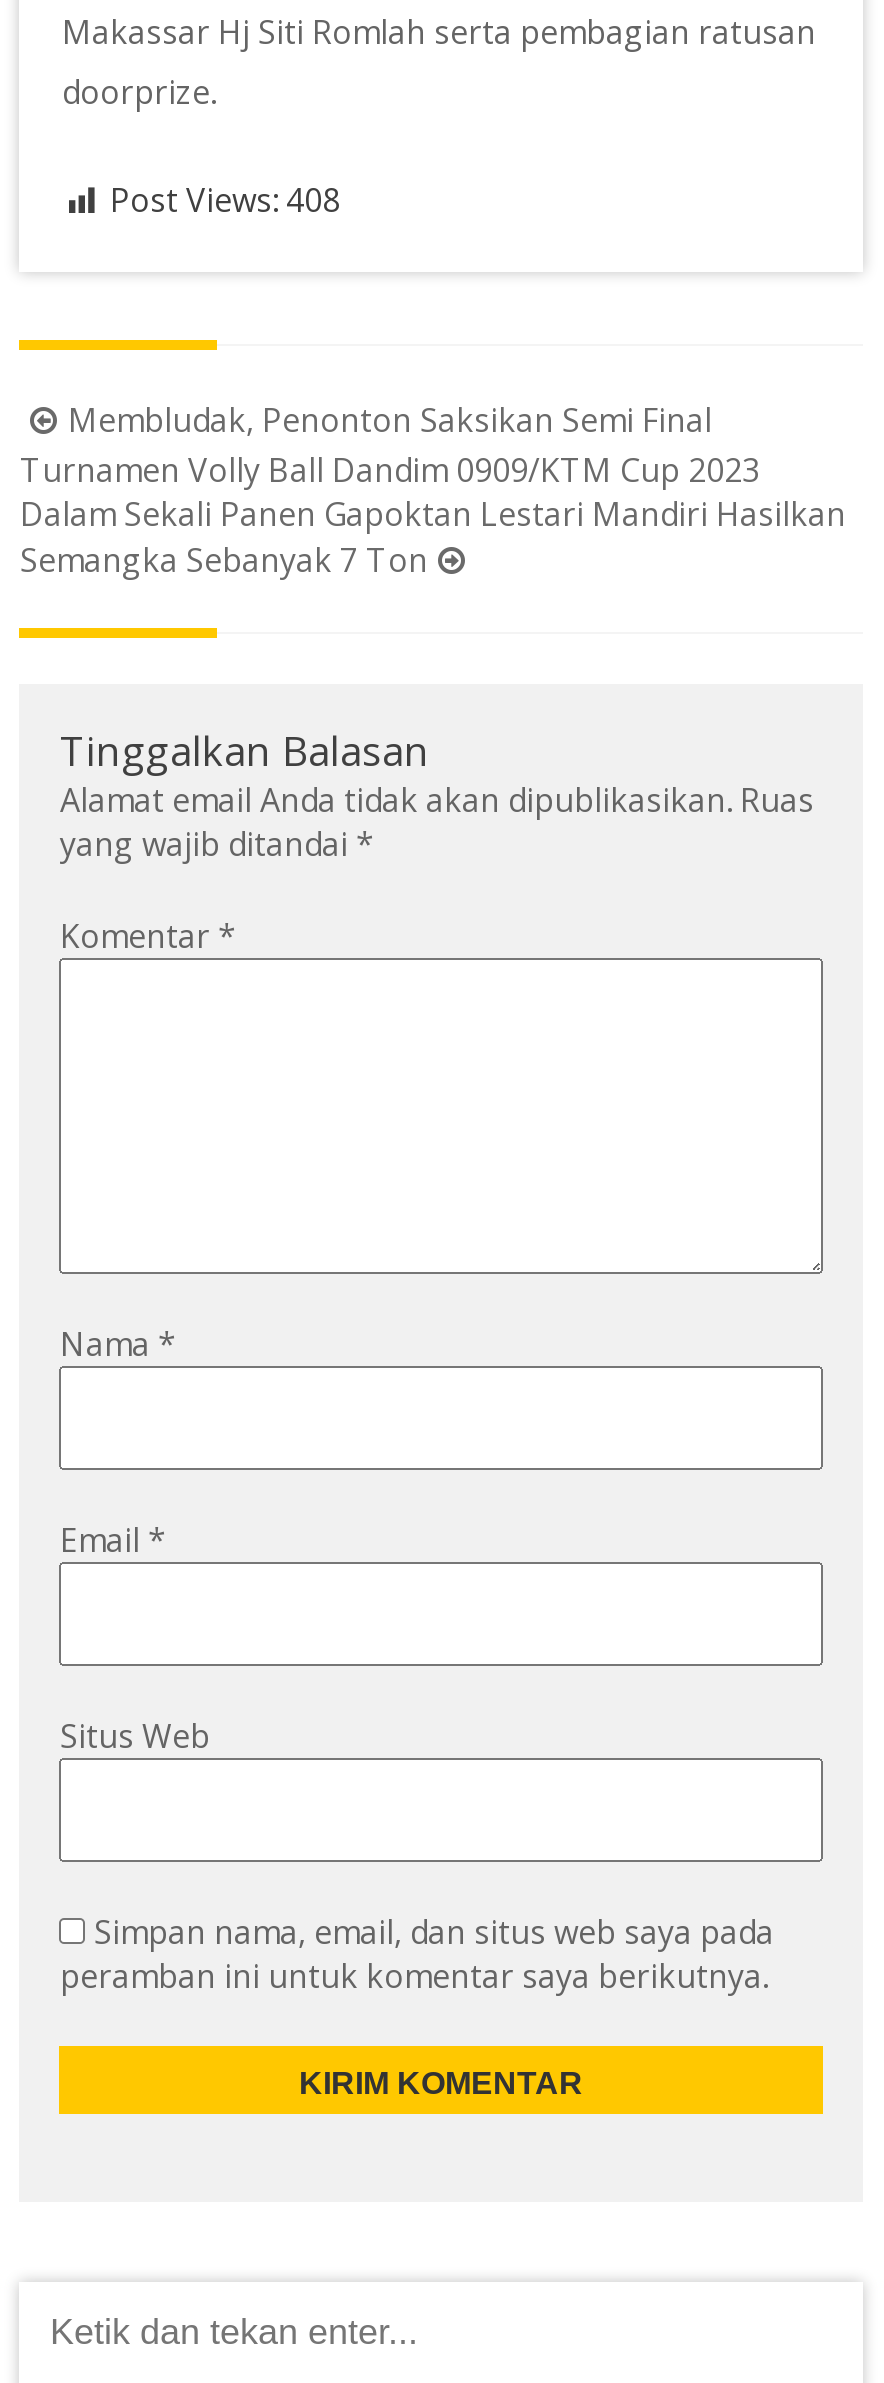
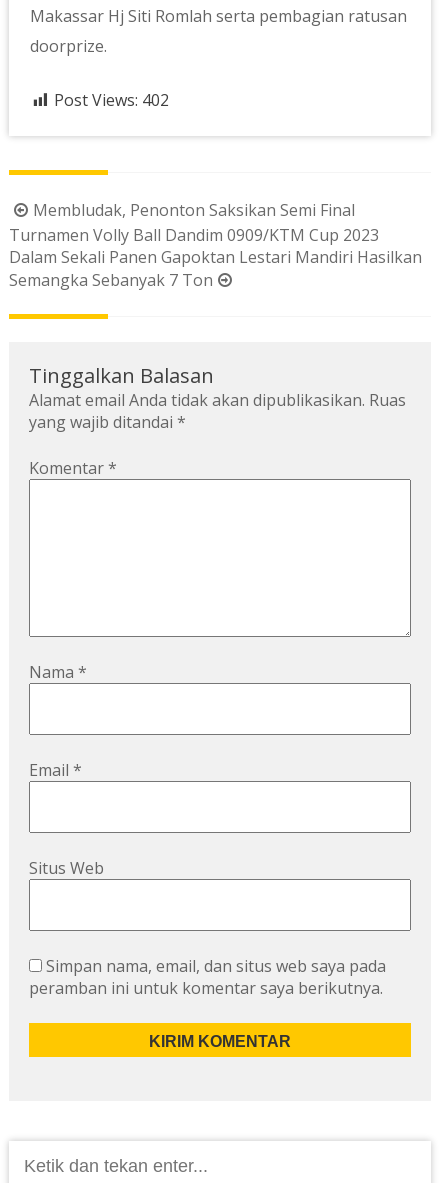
- Post Views: 408
+ Post Views: 402
